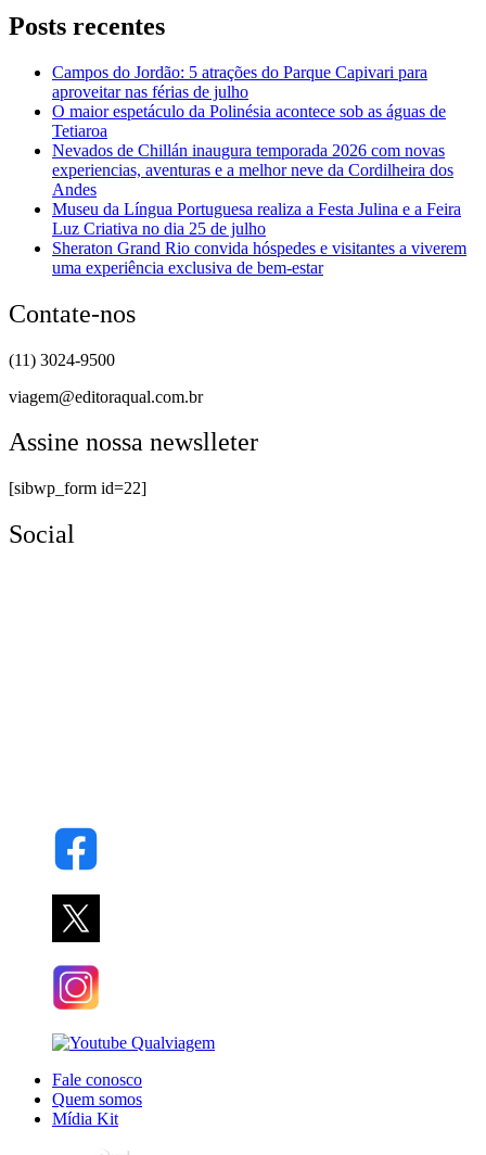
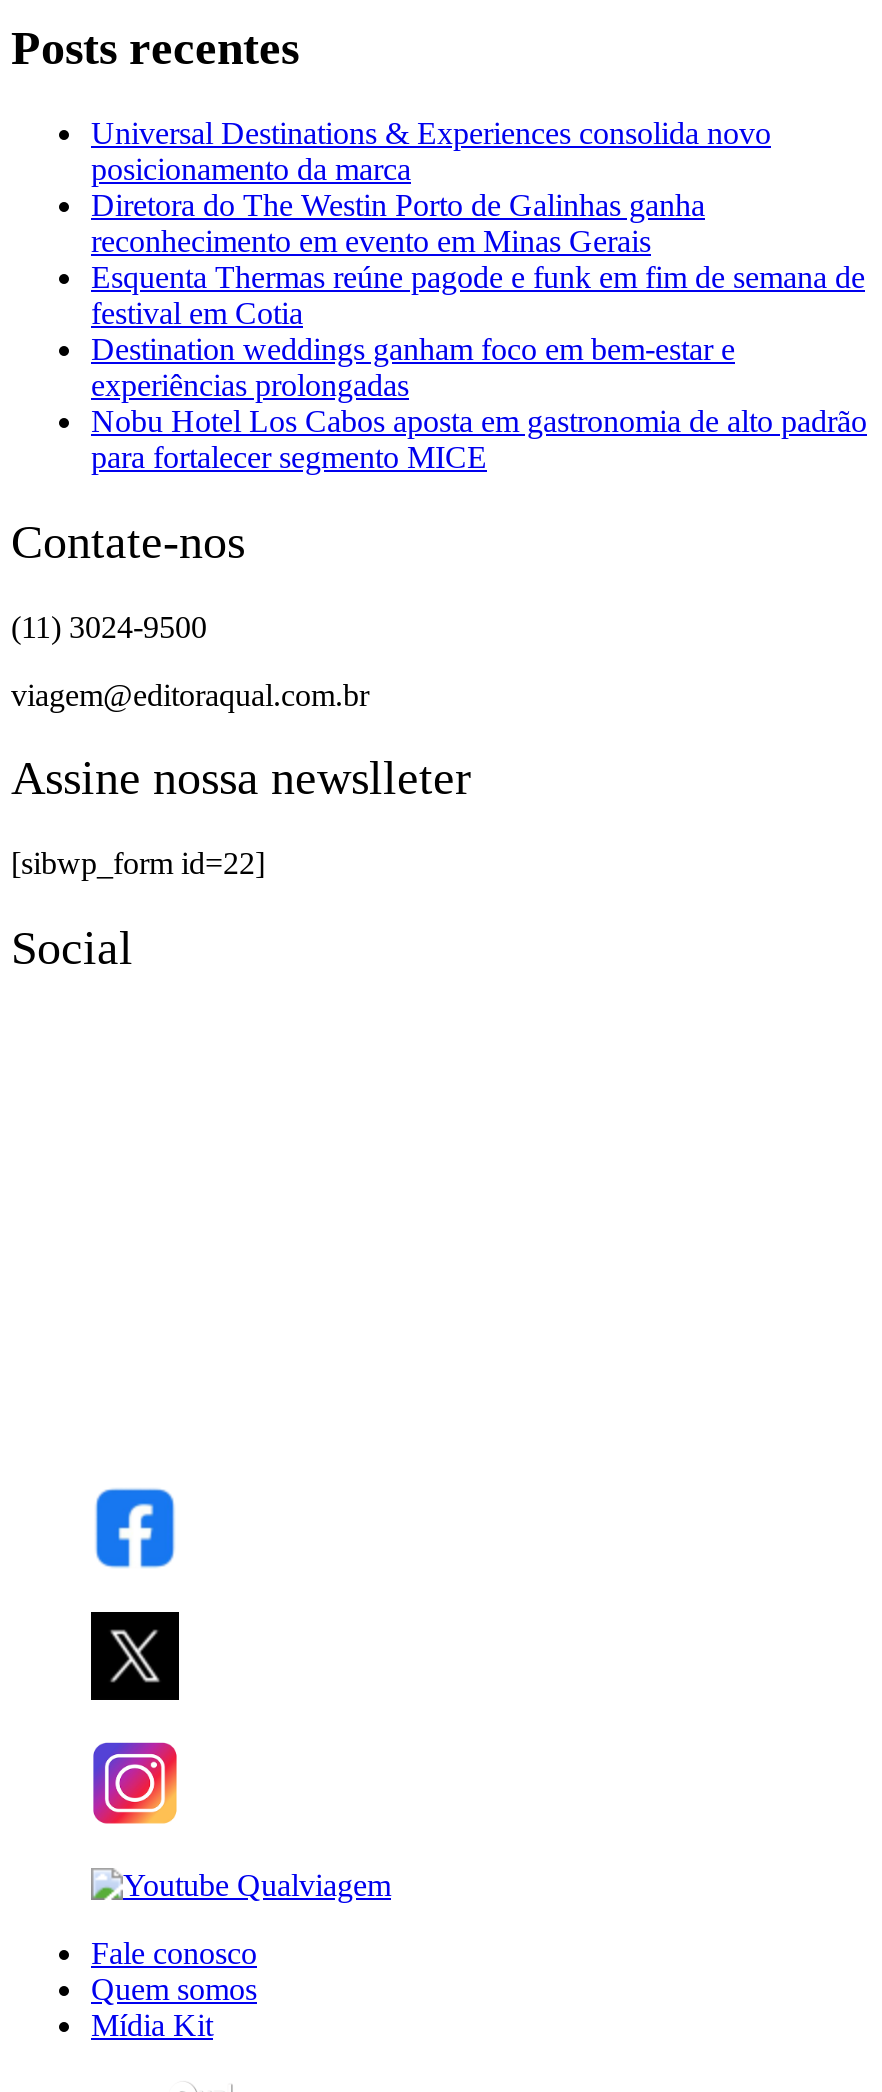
- Campos do Jordão: 5 atrações do Parque Capivari para
- aproveitar nas férias de julho
- O maior espetáculo da Polinésia acontece sob as águas de
- Tetiaroa
- Nevados de Chillán inaugura temporada 2026 com novas
- experiencias, aventuras e a melhor neve da Cordilheira dos
- Andes
- Museu da Língua Portuguesa realiza a Festa Julina e a Feira
- Luz Criativa no dia 25 de julho
- Sheraton Grand Rio convida hóspedes e visitantes a viverem
- uma experiência exclusiva de bem-estar
+ Universal Destinations & Experiences consolida novo
+ posicionamento da marca
+ Diretora do The Westin Porto de Galinhas ganha
+ reconhecimento em evento em Minas Gerais
+ Esquenta Thermas reúne pagode e funk em fim de semana de
+ festival em Cotia
+ Destination weddings ganham foco em bem-estar e
+ experiências prolongadas
+ Nobu Hotel Los Cabos aposta em gastronomia de alto padrão
+ para fortalecer segmento MICE
